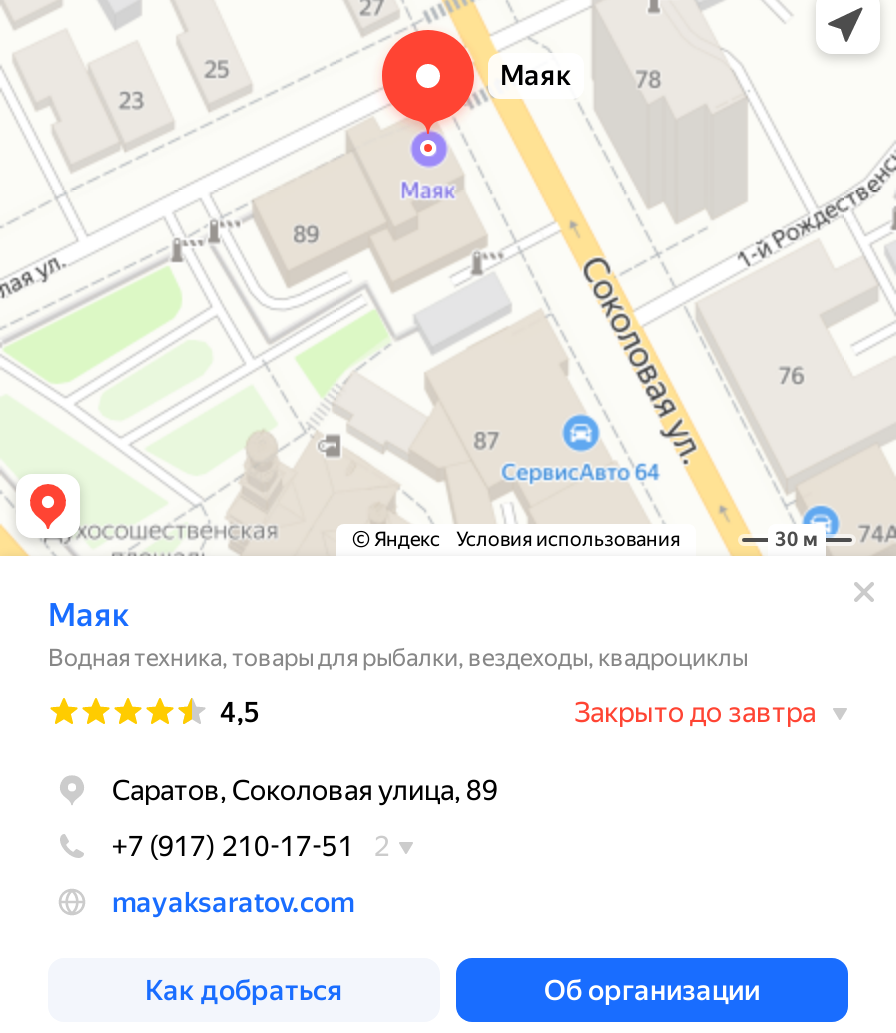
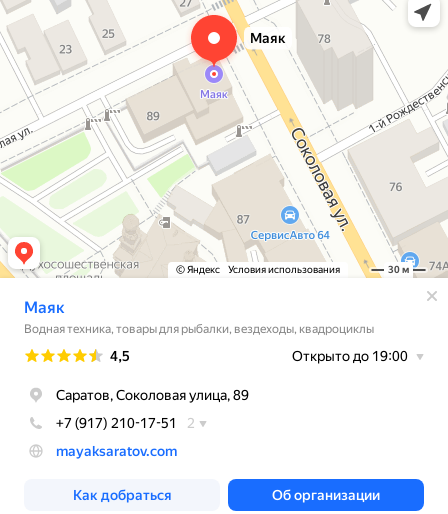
- Закрыто до завтра
+ Открыто до 19:00
